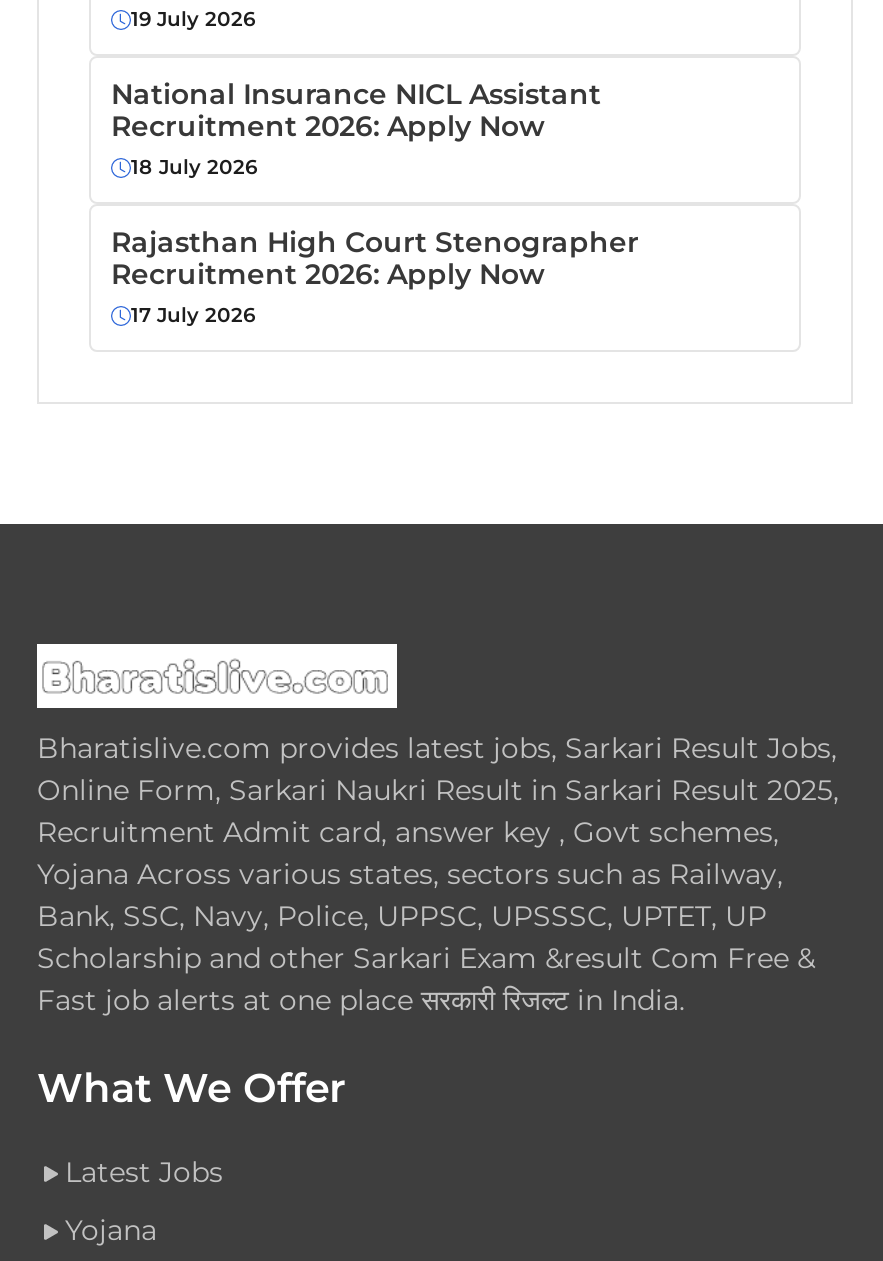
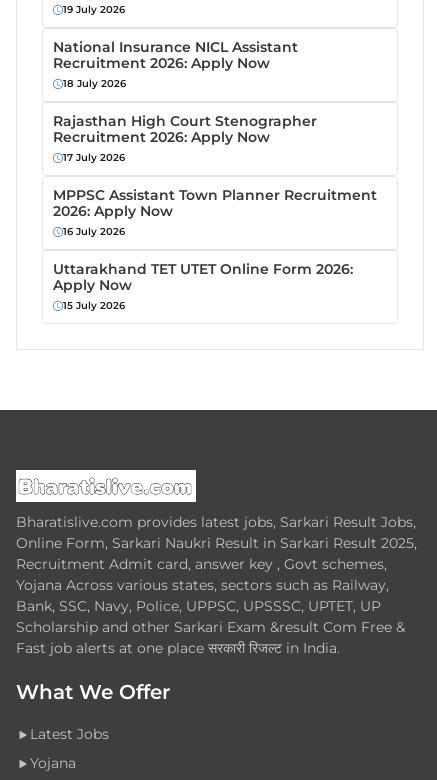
+ MPPSC Assistant Town Planner Recruitment
+ 2026: Apply Now
+ 16 July 2026
+ Uttarakhand TET UTET Online Form 2026:
+ Apply Now
+ 15 July 2026
